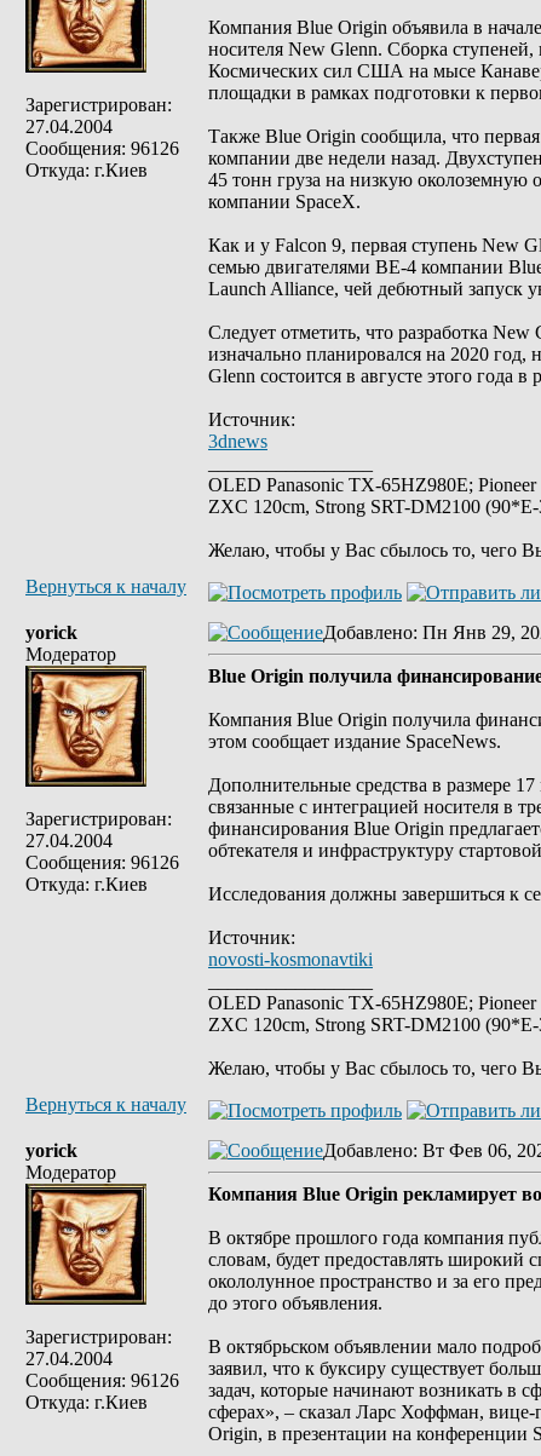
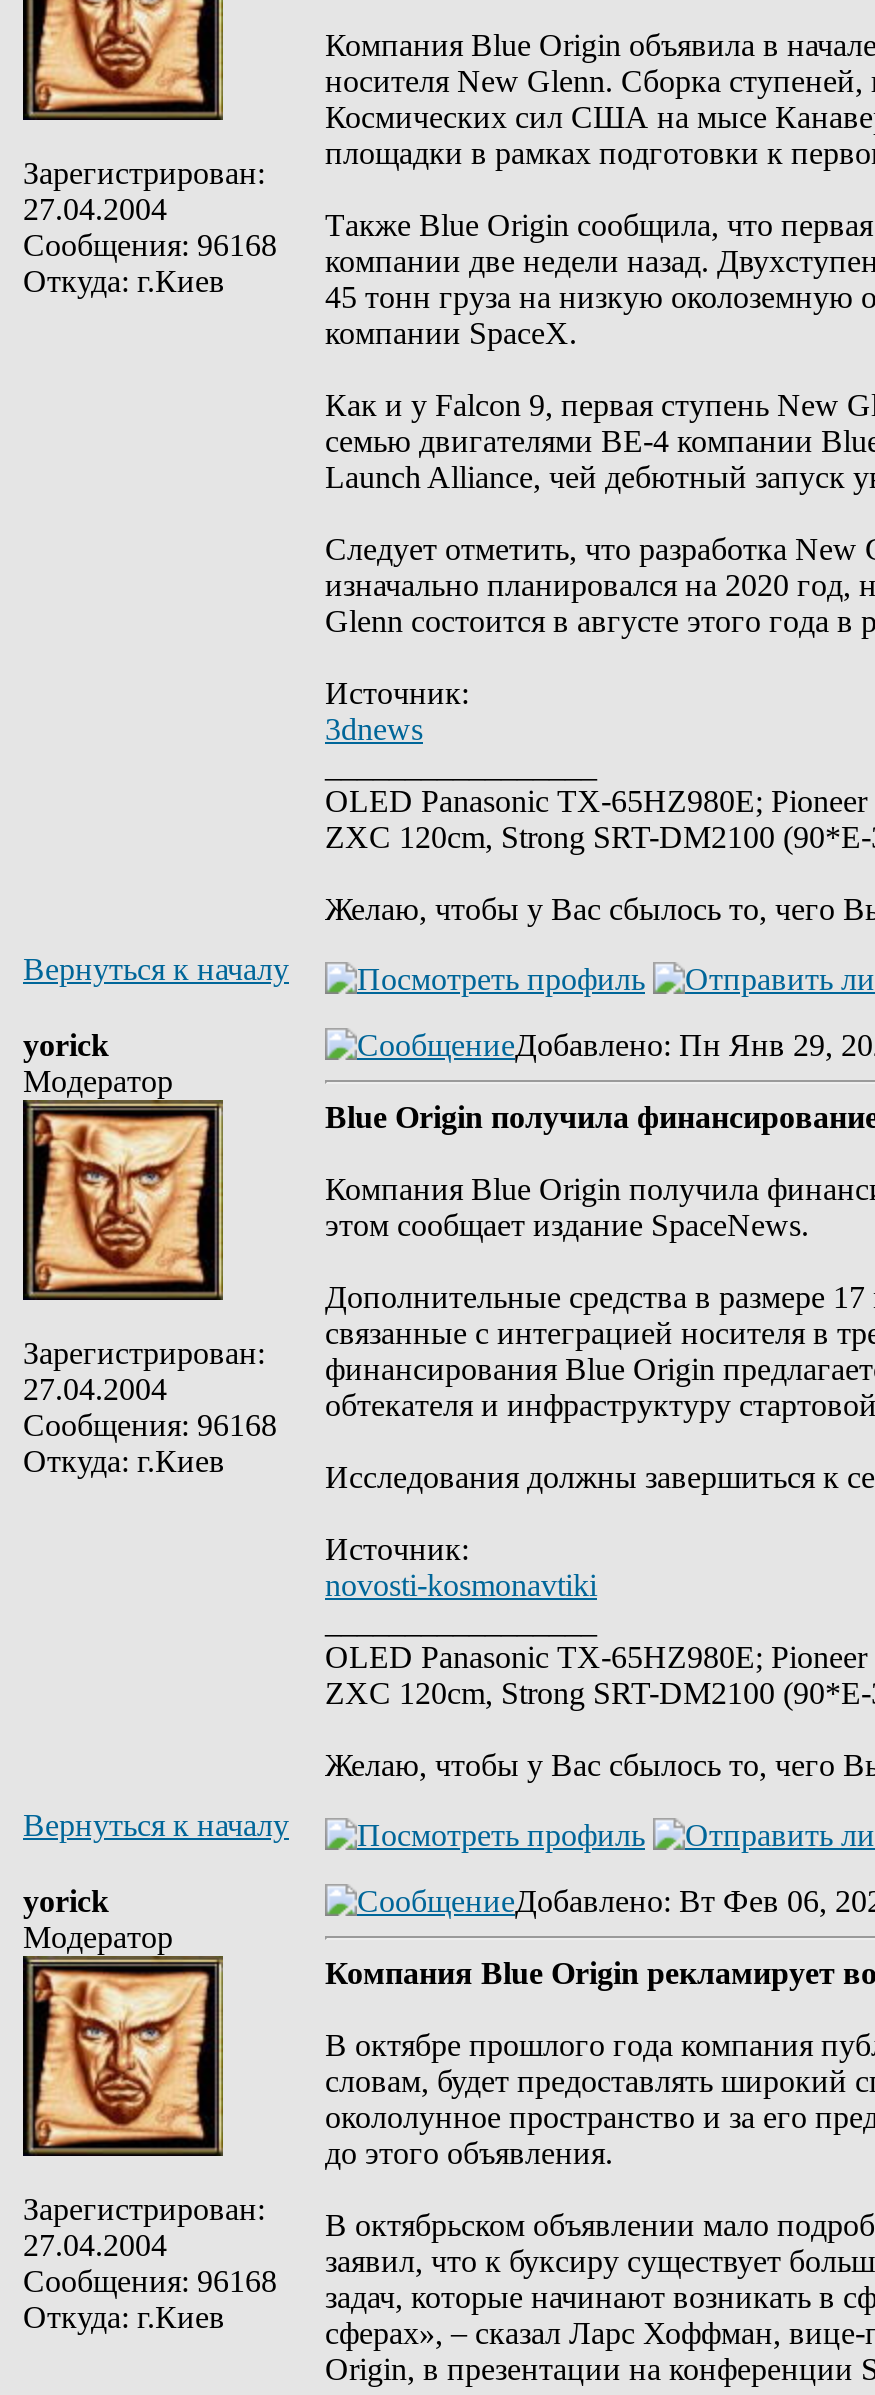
- Сообщения: 96126
+ Сообщения: 96168

- Сообщения: 96126
+ Сообщения: 96168

- Сообщения: 96126
+ Сообщения: 96168
